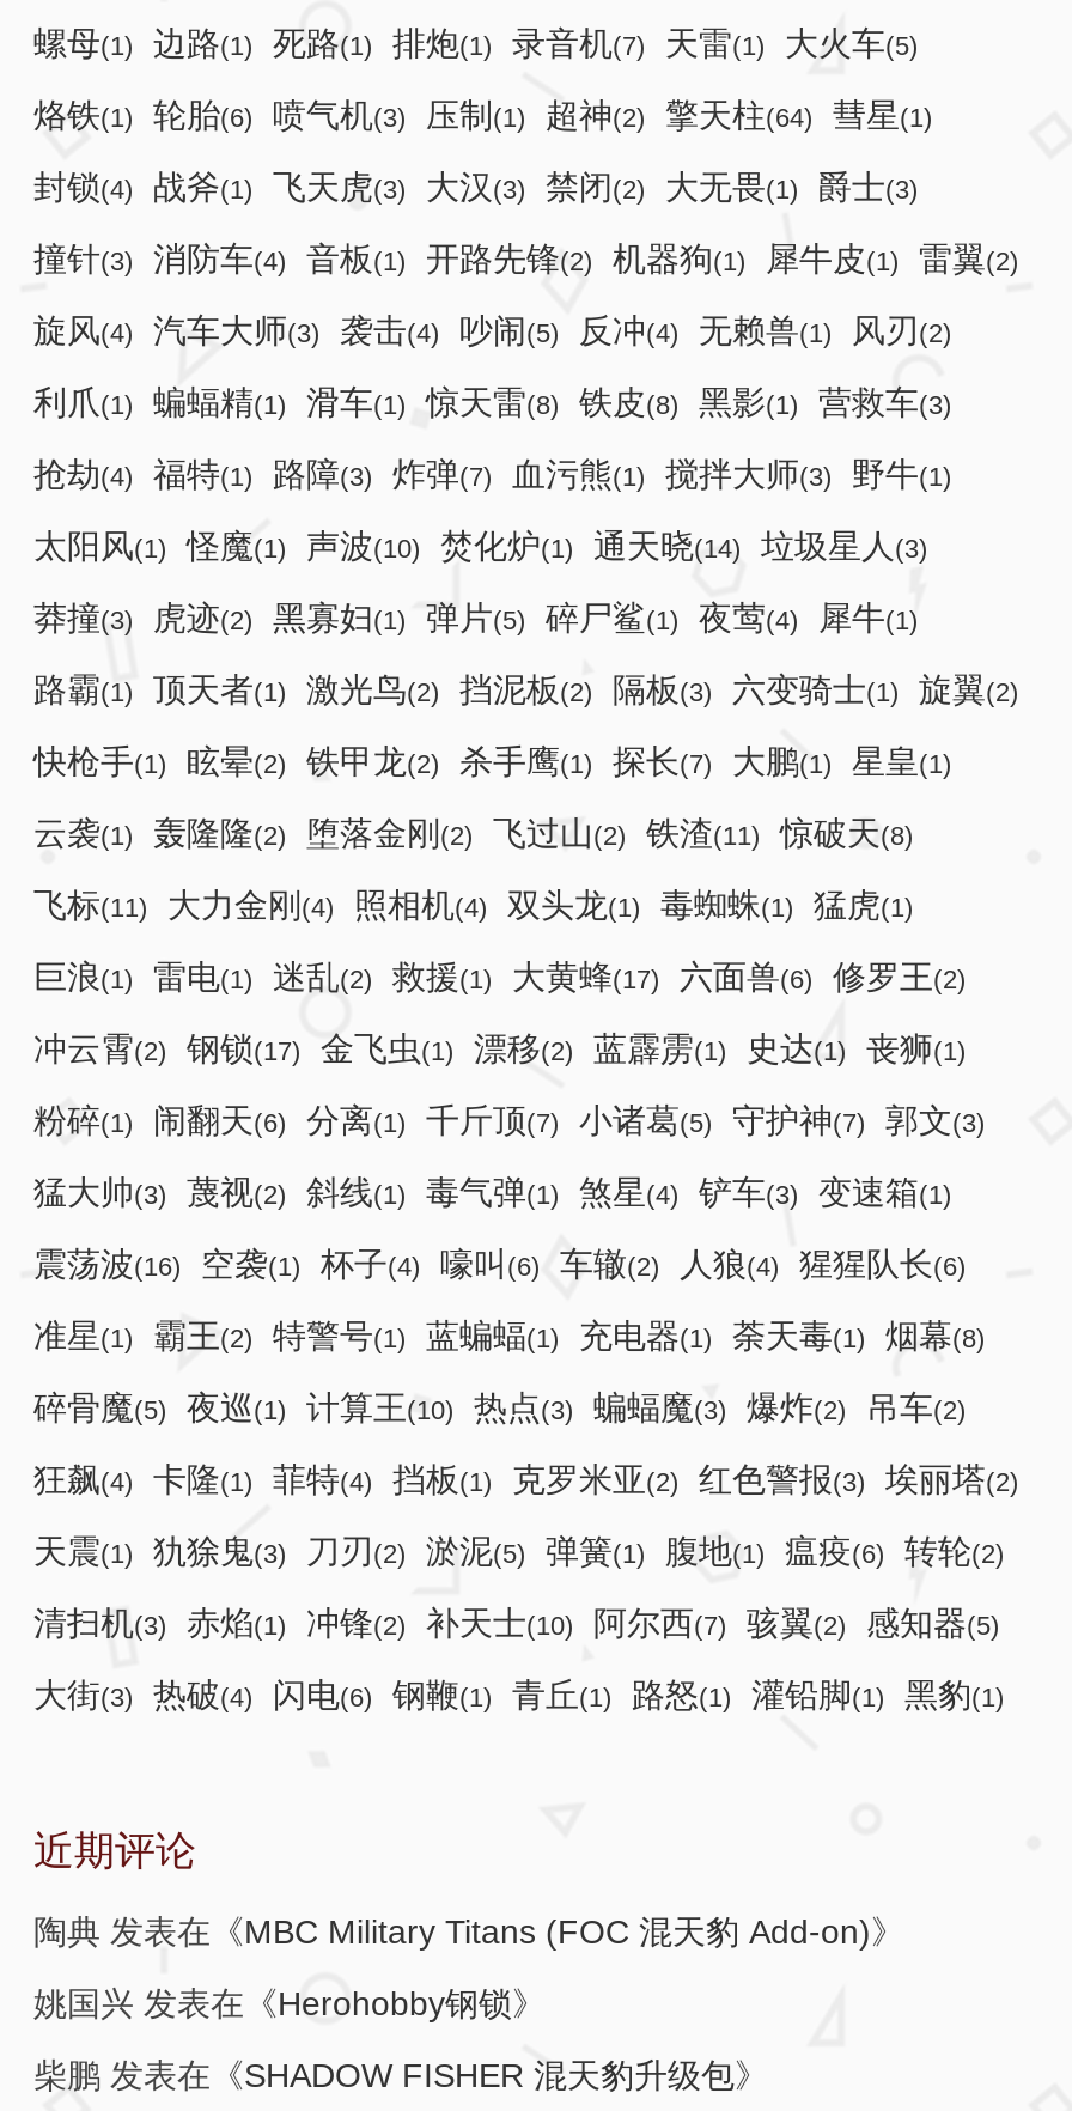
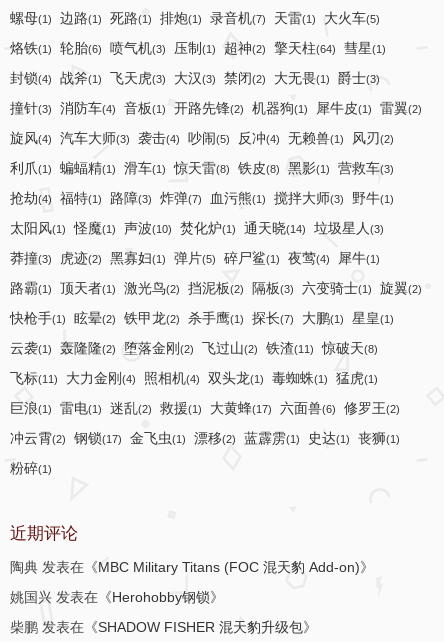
- 粉碎(1) 闹翻天(6) 分离(1) 千斤顶(7) 小诸葛(5) 守护神(7) 郭文(3)
- 猛大帅(3) 蔑视(2) 斜线(1) 毒气弹(1) 煞星(4) 铲车(3) 变速箱(1)
- 震荡波(16) 空袭(1) 杯子(4) 嚎叫(6) 车辙(2) 人狼(4) 猩猩队长(6)
- 准星(1) 霸王(2) 特警号(1) 蓝蝙蝠(1) 充电器(1) 荼天毒(1) 烟幕(8)
- 碎骨魔(5) 夜巡(1) 计算王(10) 热点(3) 蝙蝠魔(3) 爆炸(2) 吊车(2)
- 狂飙(4) 卡隆(1) 菲特(4) 挡板(1) 克罗米亚(2) 红色警报(3) 埃丽塔(2)
- 天震(1) 犰狳鬼(3) 刀刃(2) 淤泥(5) 弹簧(1) 腹地(1) 瘟疫(6) 转轮(2)
- 清扫机(3) 赤焰(1) 冲锋(2) 补天士(10) 阿尔西(7) 骇翼(2) 感知器(5)
- 大街(3) 热破(4) 闪电(6) 钢鞭(1) 青丘(1) 路怒(1) 灌铅脚(1) 黑豹(1)
+ 粉碎(1)
